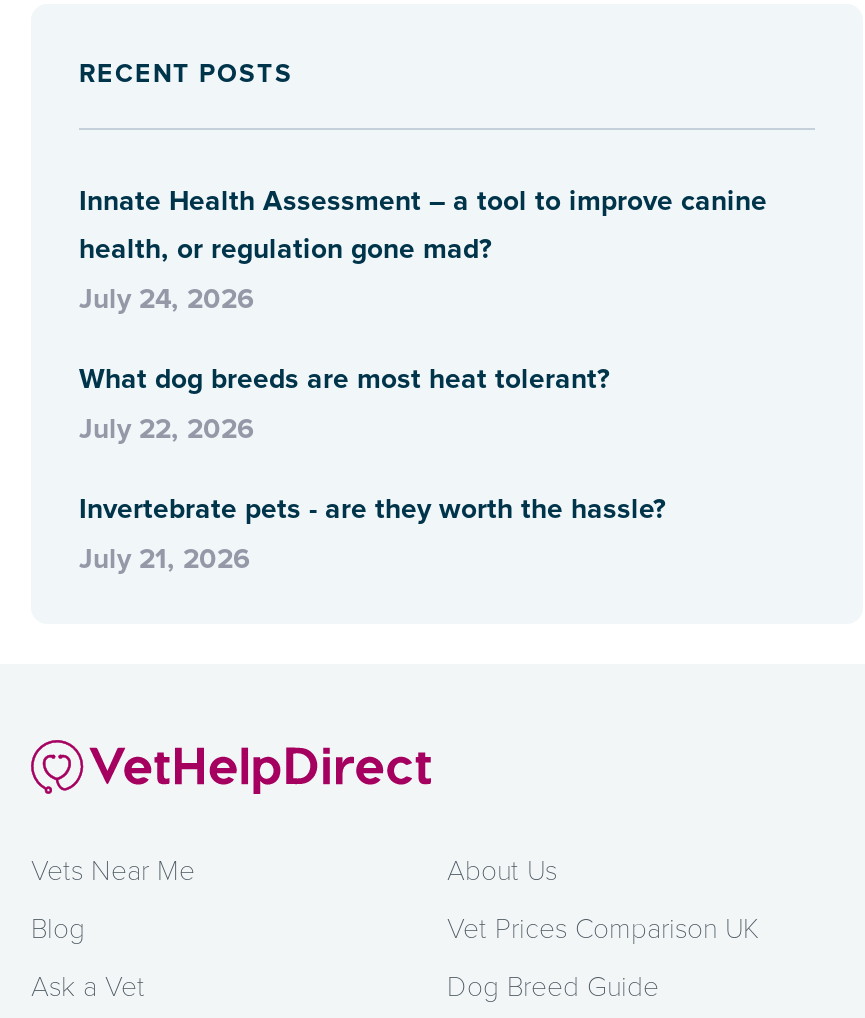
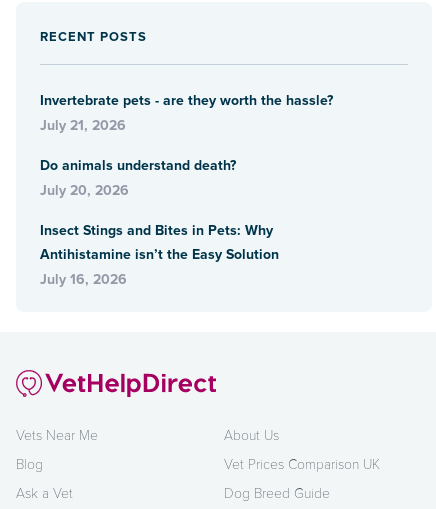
- Innate Health Assessment – a tool to improve canine
- health, or regulation gone mad?
- July 24, 2026
- What dog breeds are most heat tolerant?
- July 22, 2026

moved up: Invertebrate pets - are they worth the hassle? | July 21, 2026

+ Do animals understand death?
+ July 20, 2026
+ Insect Stings and Bites in Pets: Why
+ Antihistamine isn’t the Easy Solution
+ July 16, 2026
